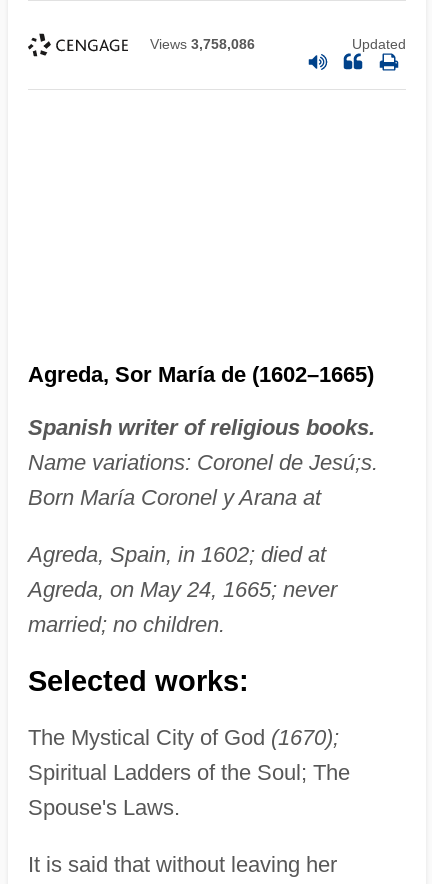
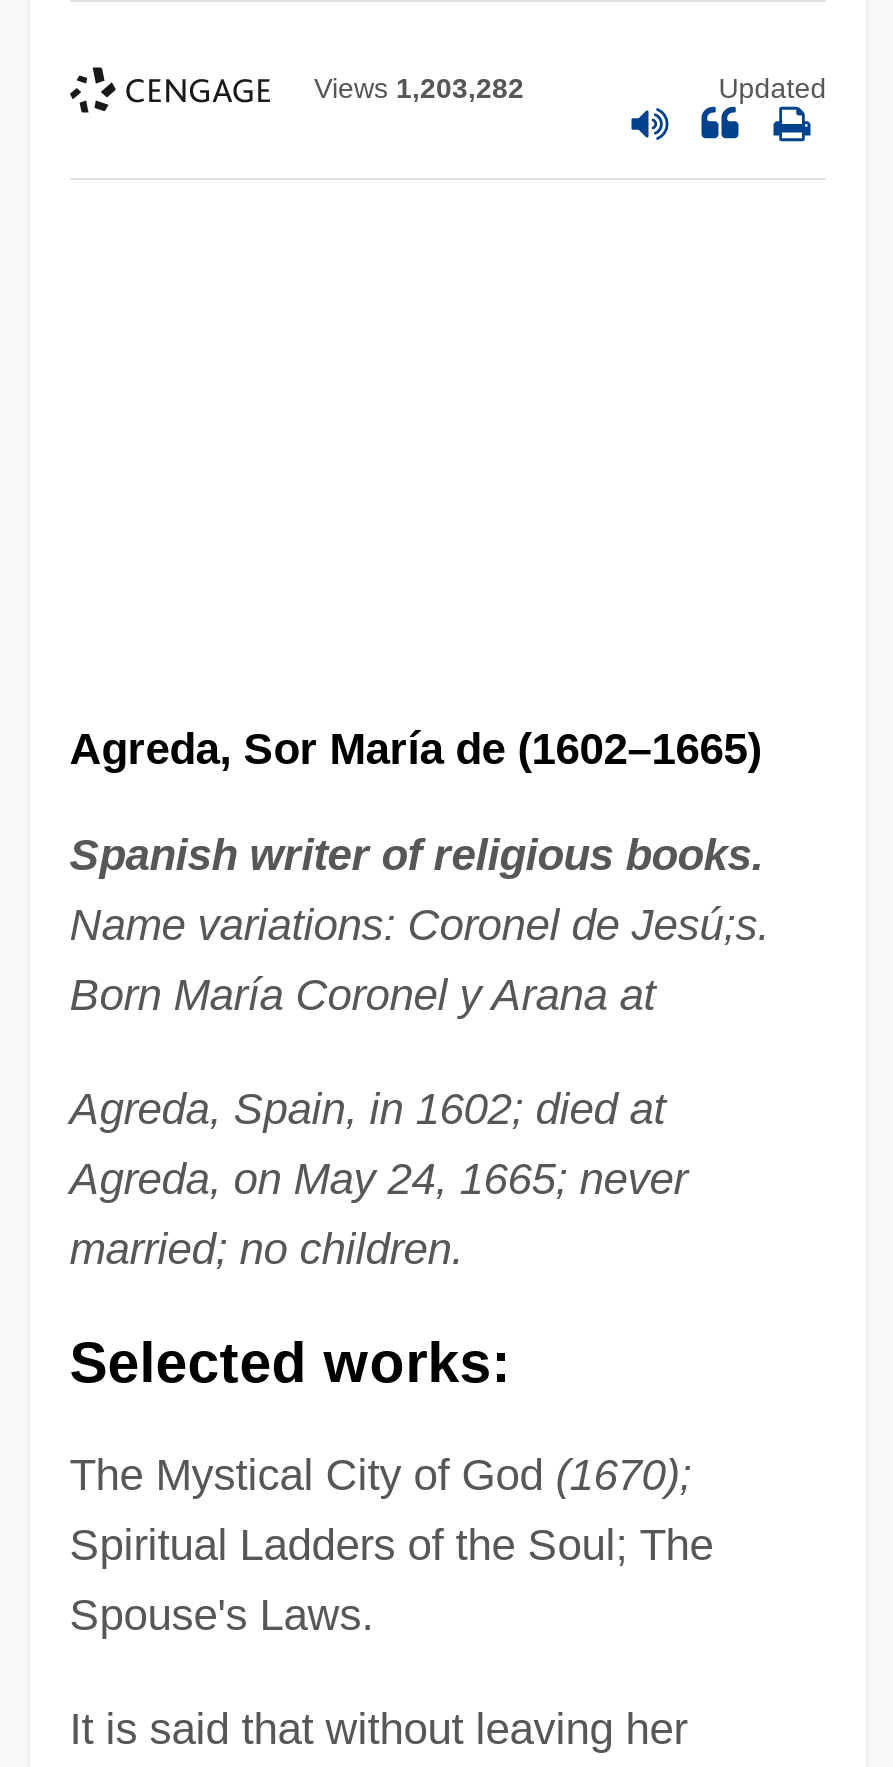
- Views 3,758,086
+ Views 1,203,282
